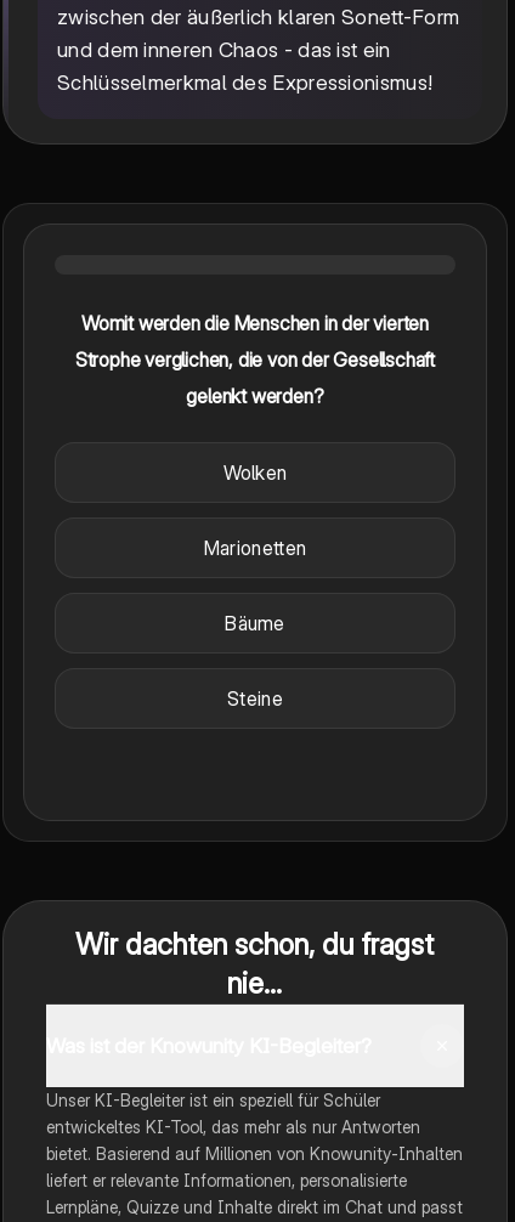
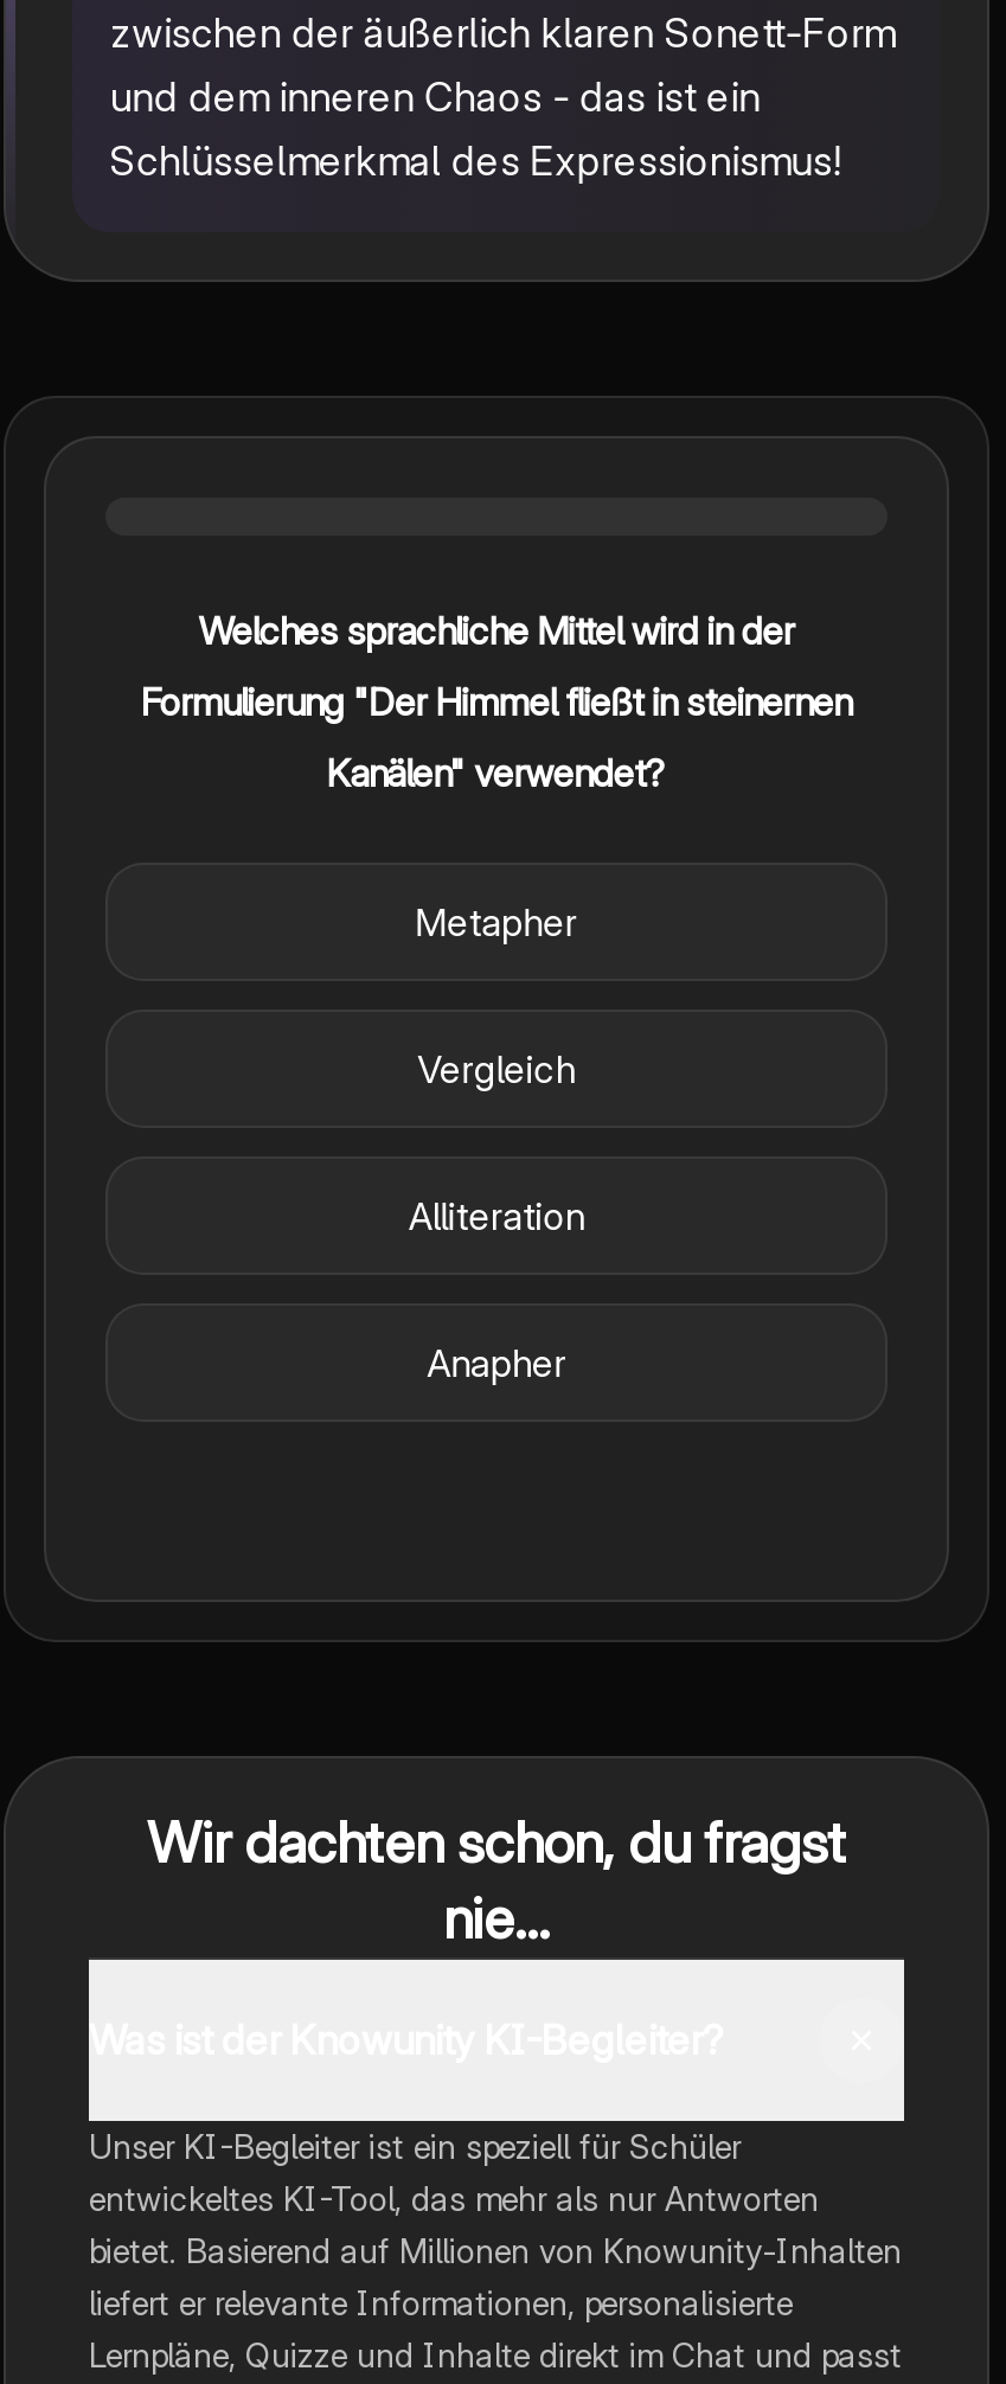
- Womit werden die Menschen in der vierten
+ Welches sprachliche Mittel wird in der

- Strophe verglichen, die von der Gesellschaft
+ Formulierung "Der Himmel fließt in steinernen

- gelenkt werden?
+ Kanälen" verwendet?

- Wolken
+ Metapher

- Marionetten
+ Vergleich

- Bäume
+ Alliteration

- Steine
+ Anapher
